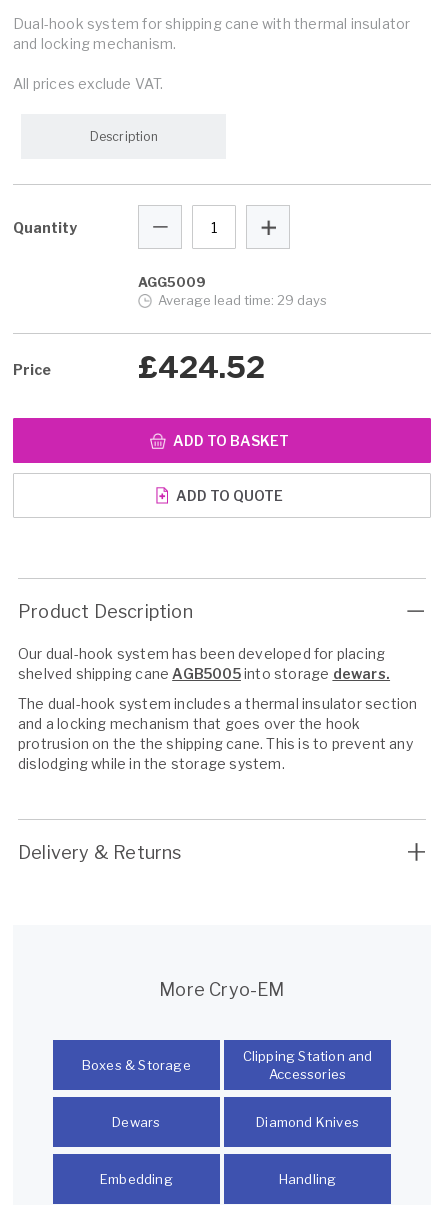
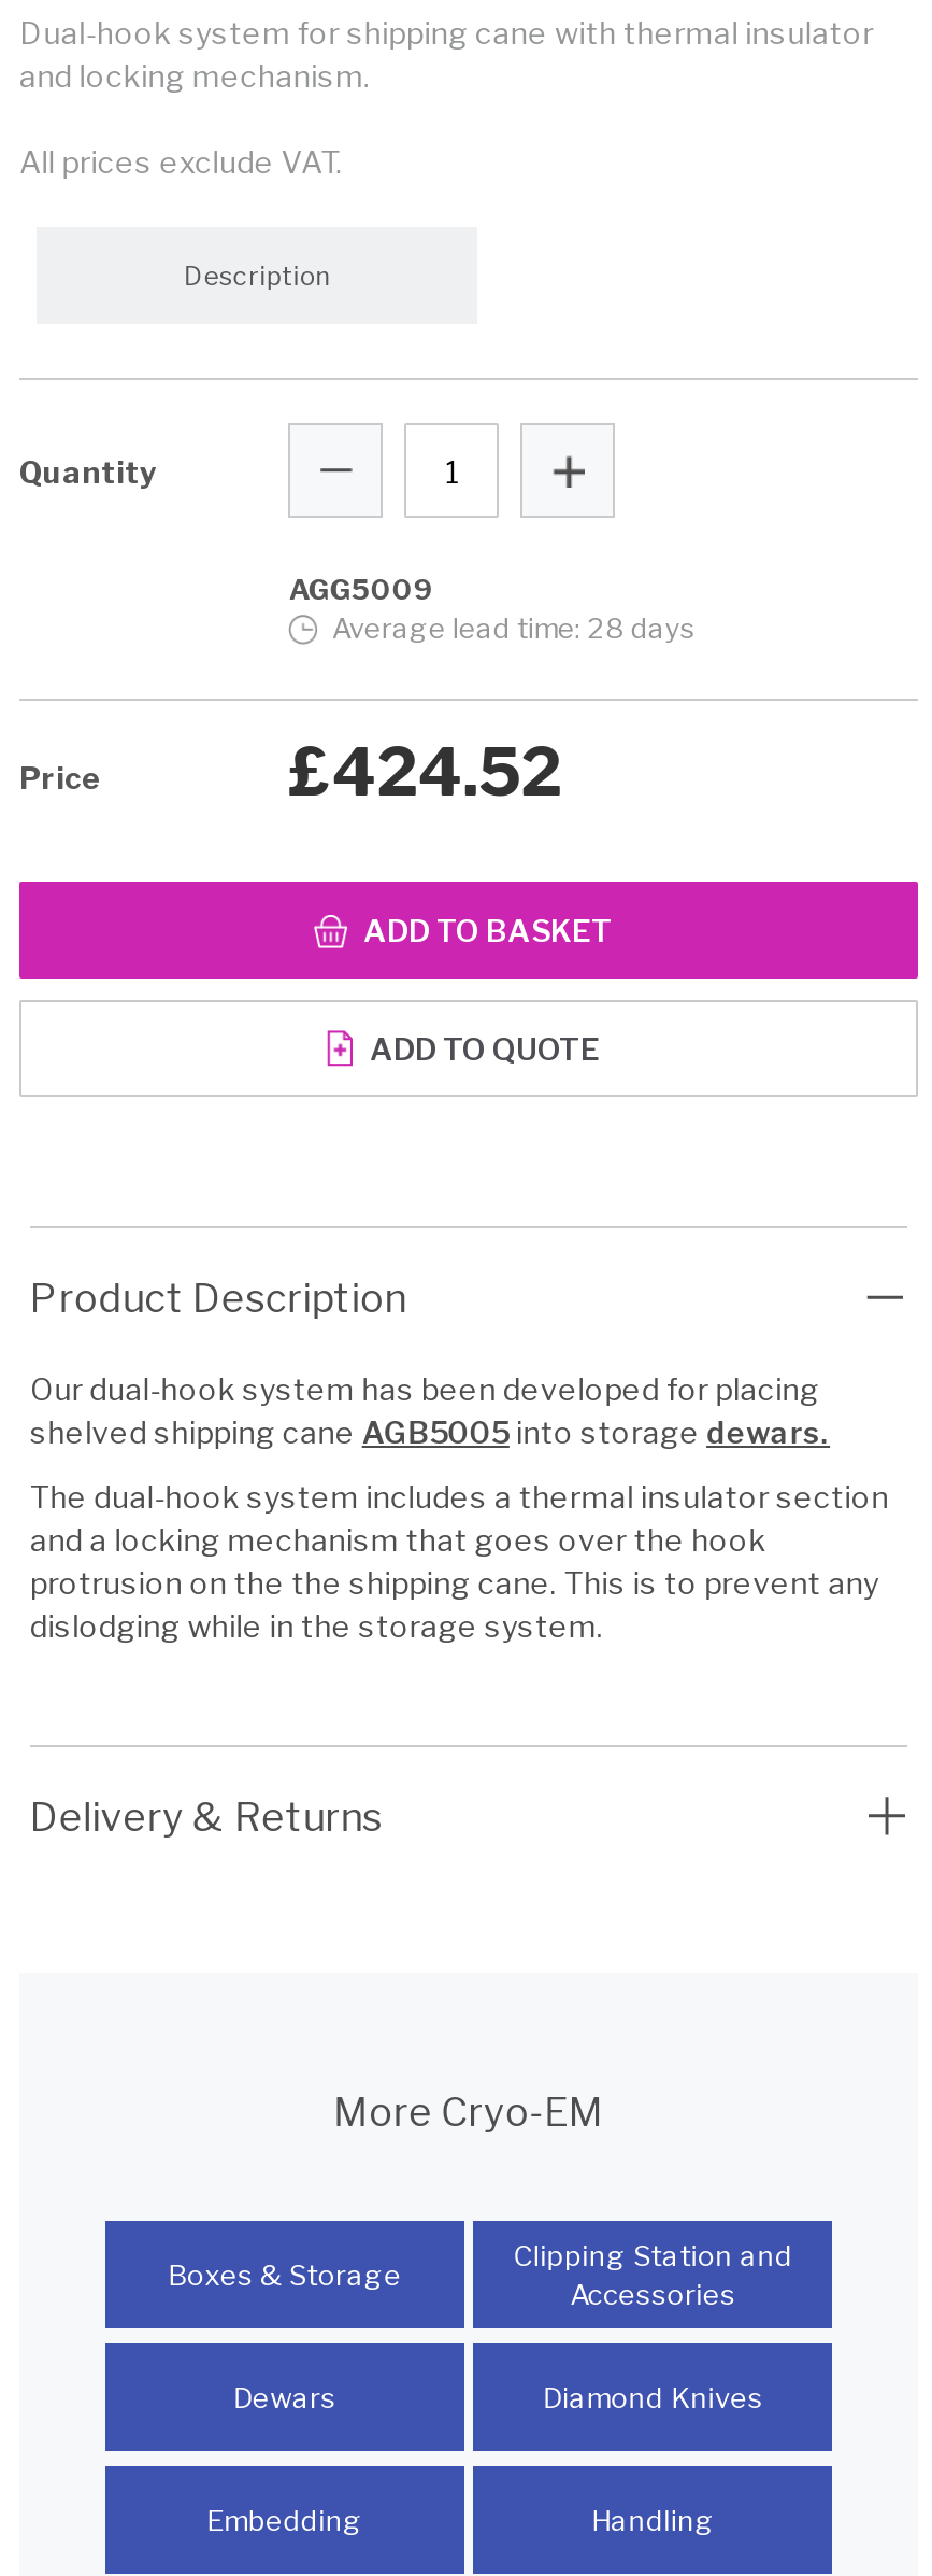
- Average lead time: 29 days
+ Average lead time: 28 days
